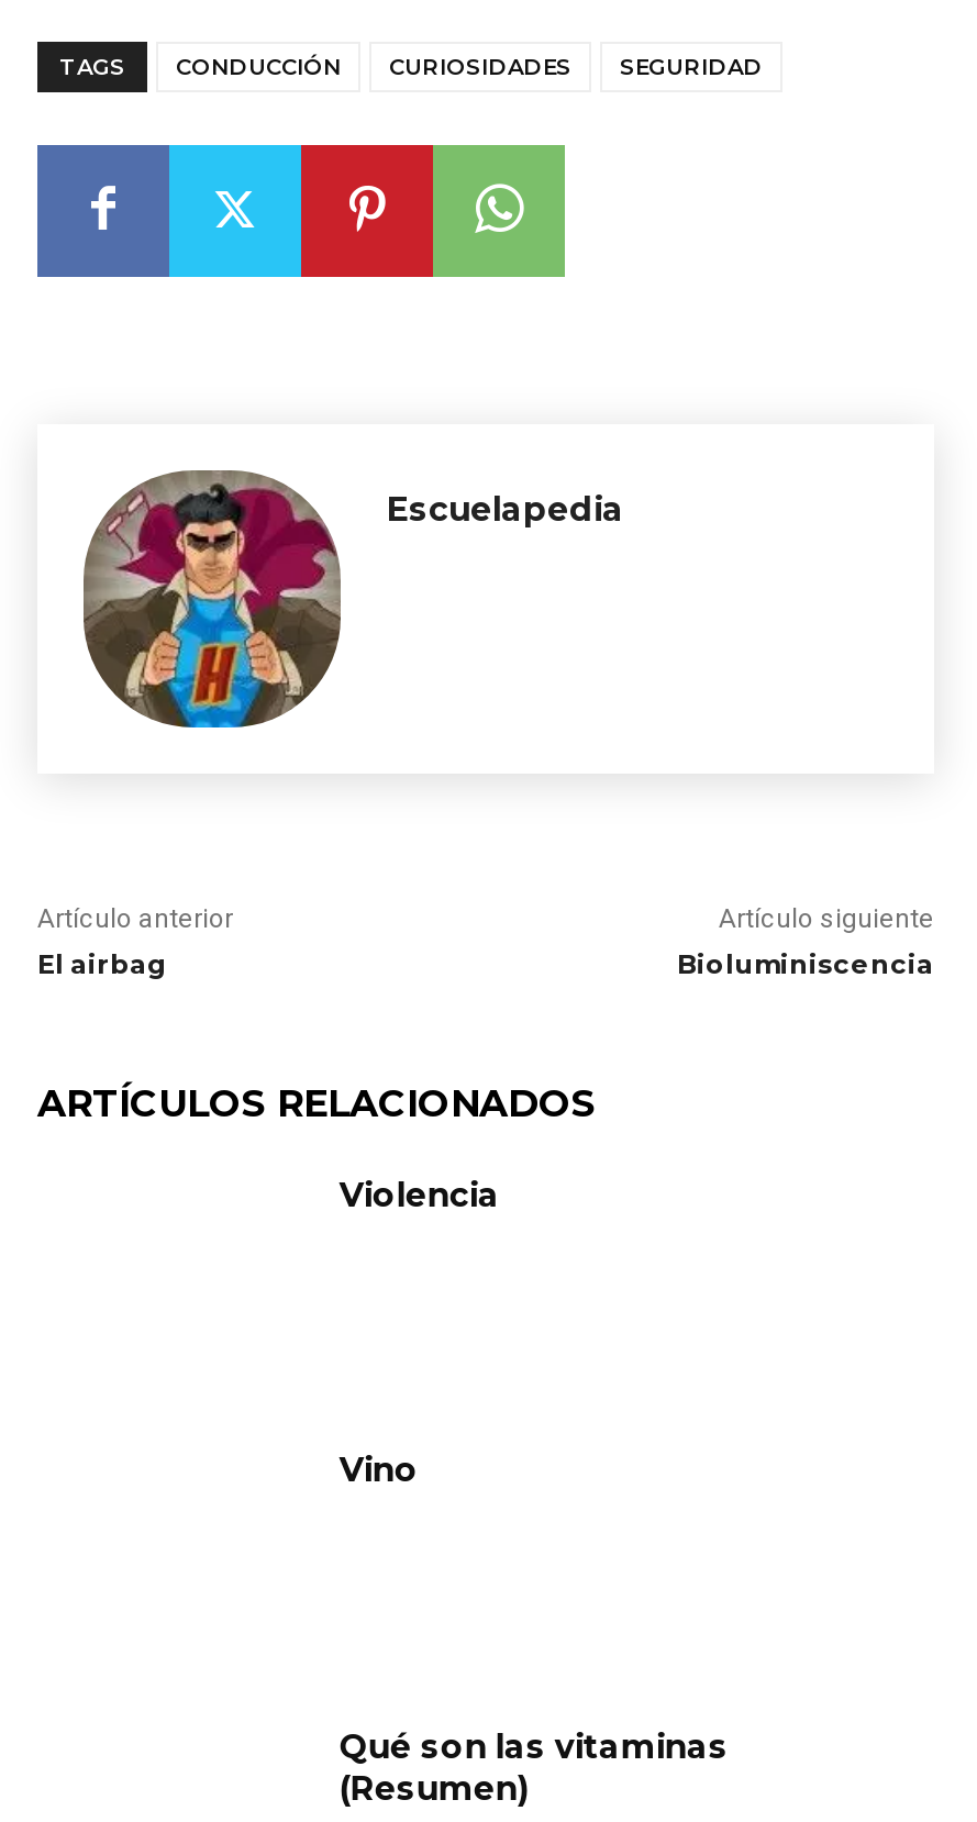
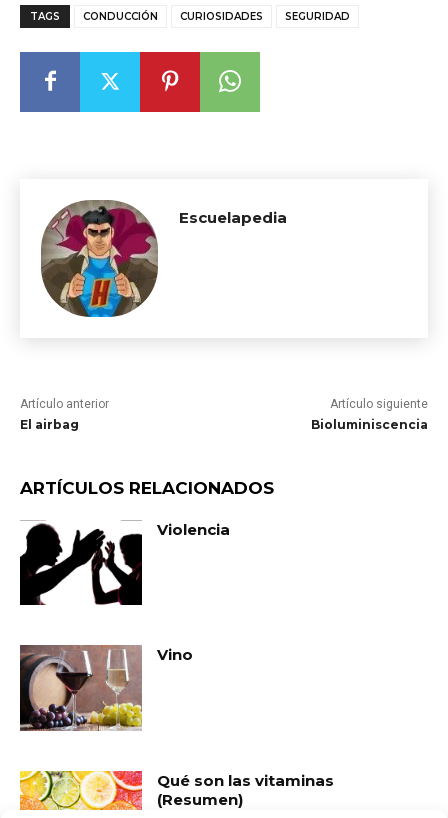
+ [image]

+ [image]

+ [image]
